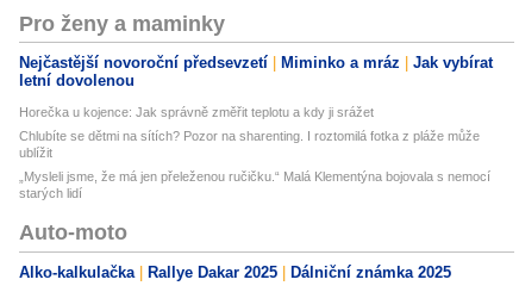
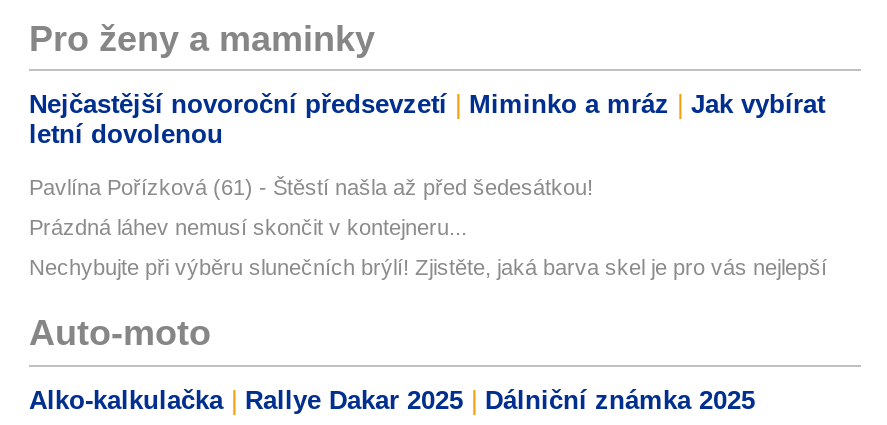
- Horečka u kojence: Jak správně změřit teplotu a kdy ji srážet
+ Pavlína Pořízková (61) - Štěstí našla až před šedesátkou!

- Chlubíte se dětmi na sítích? Pozor na sharenting. I roztomilá fotka z pláže může
- ublížit
+ Prázdná láhev nemusí skončit v kontejneru...

- „Mysleli jsme, že má jen přeleženou ručičku.“ Malá Klementýna bojovala s nemocí
- starých lidí
+ Nechybujte při výběru slunečních brýlí! Zjistěte, jaká barva skel je pro vás nejlepší
